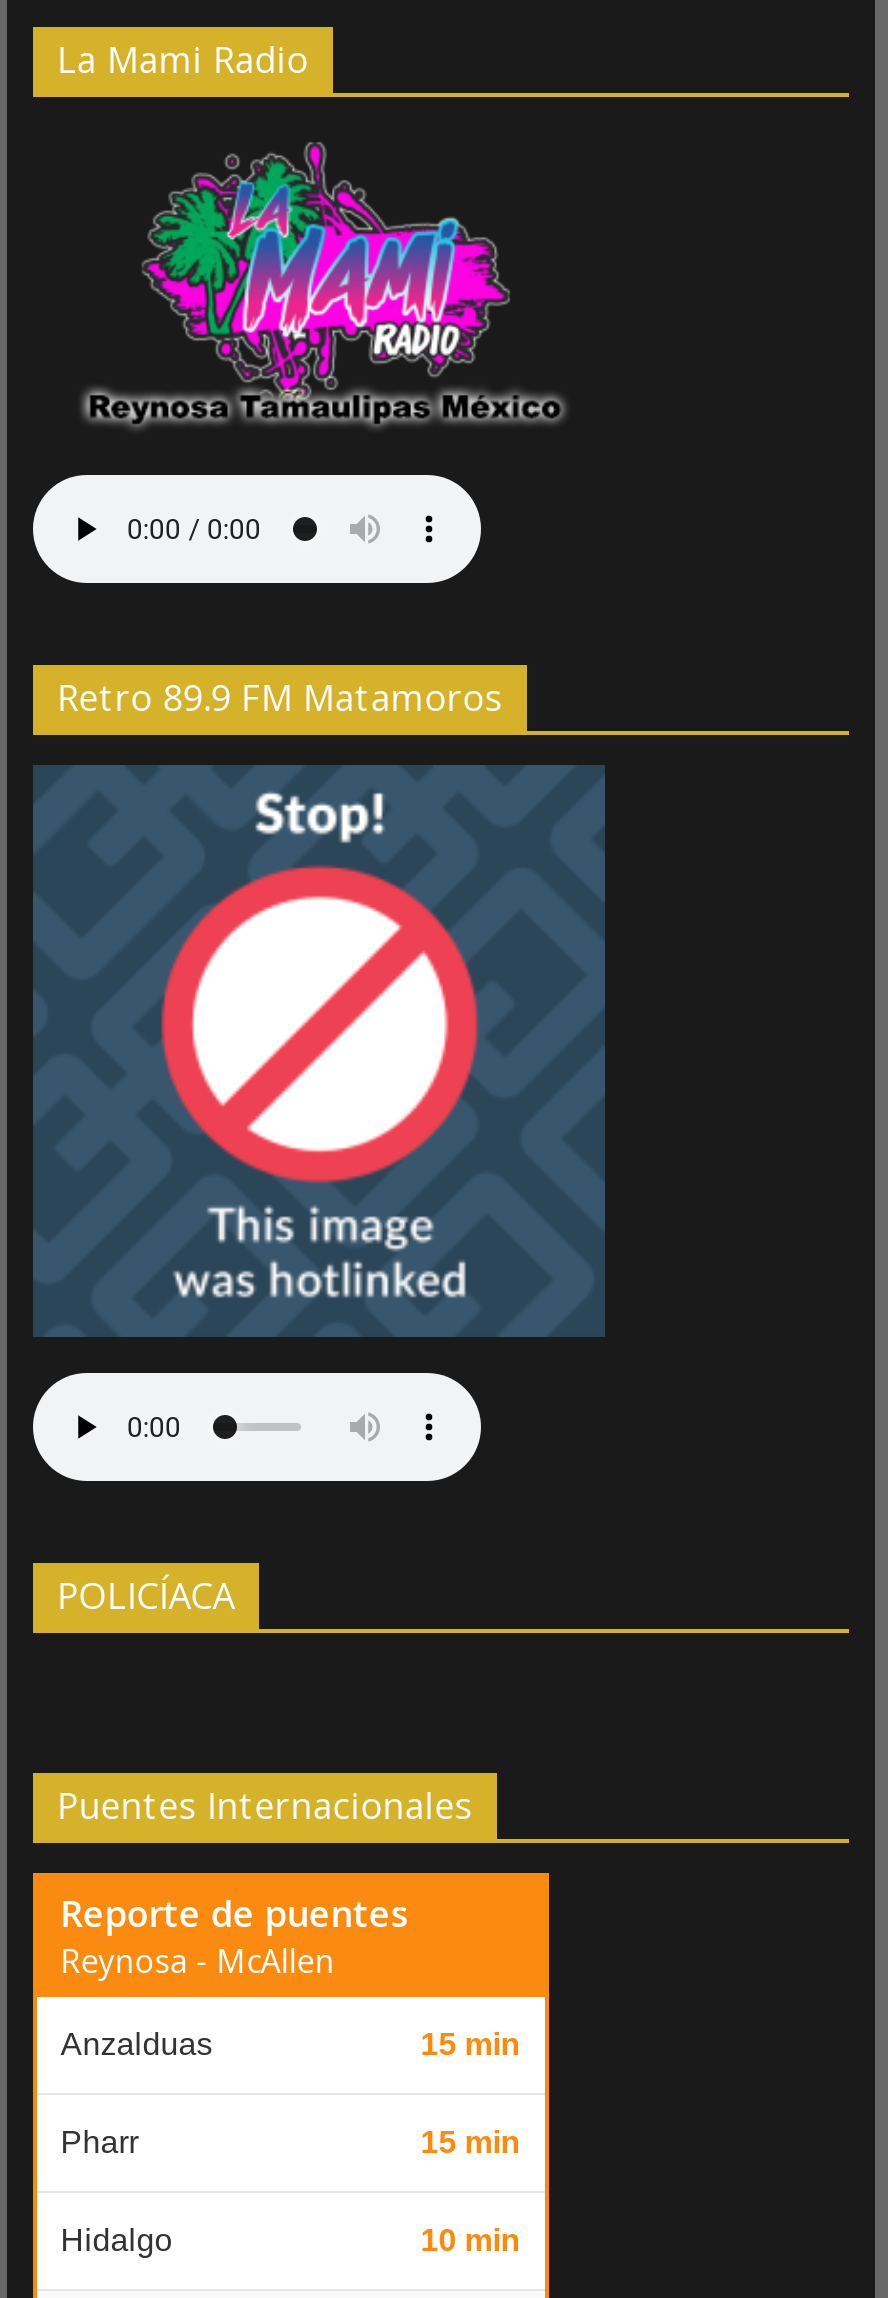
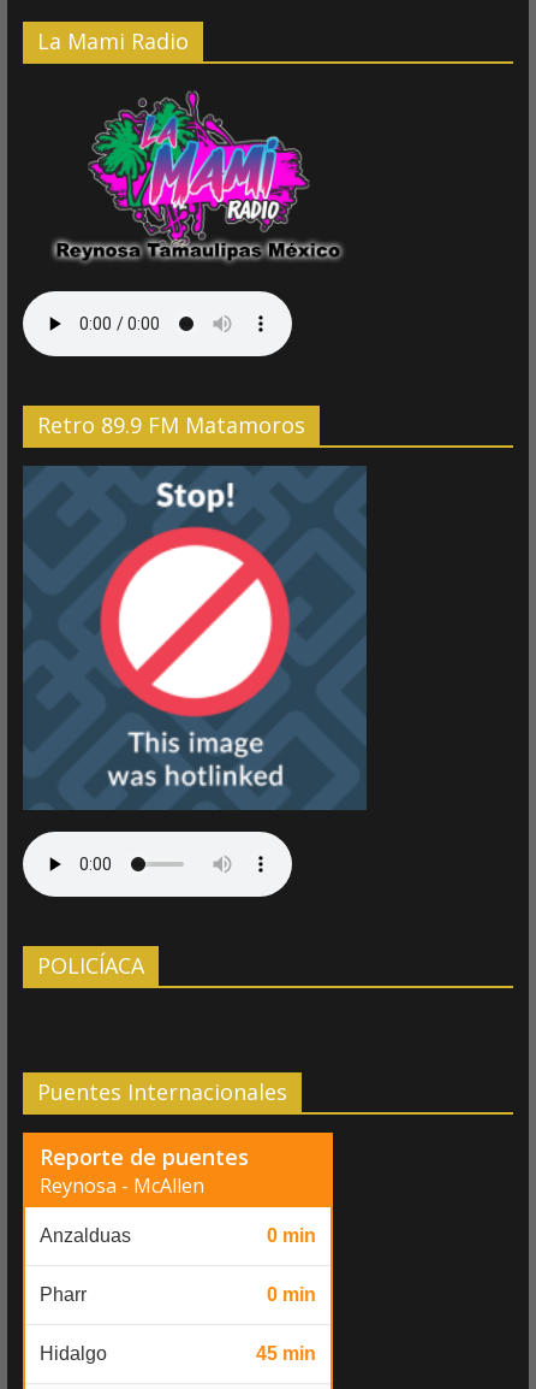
- 15 min
+ 0 min

- 15 min
+ 0 min

- 10 min
+ 45 min
